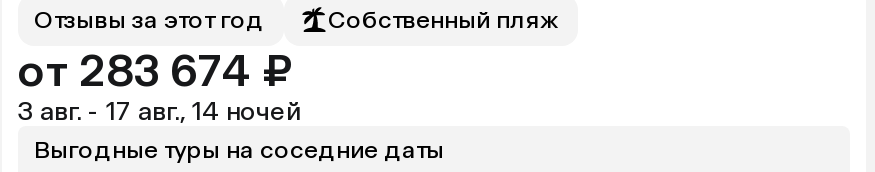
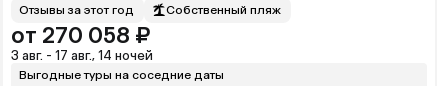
- от 283 674 ₽
+ от 270 058 ₽
